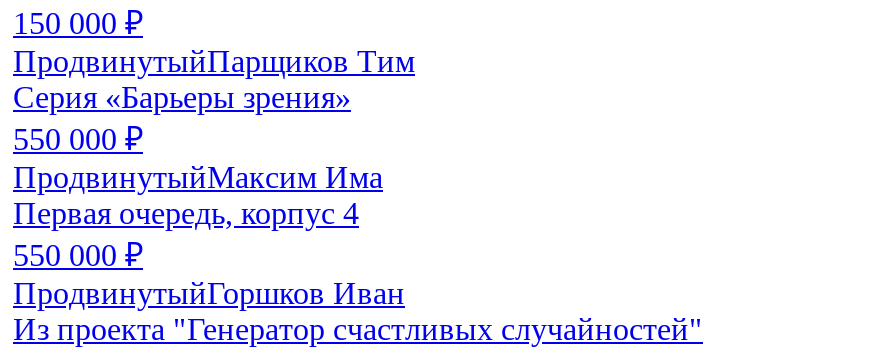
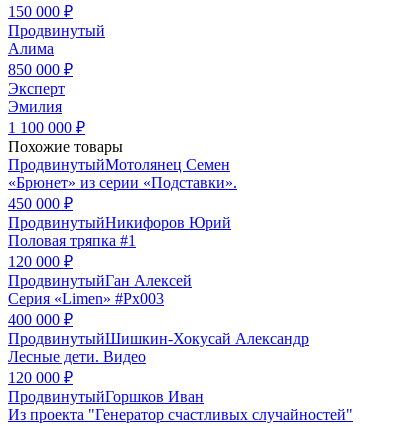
- ПродвинутыйПарщиков Тим
- Серия «Барьеры зрения»
- 550 000 ₽
- ПродвинутыйМаксим Има
- Первая очередь, корпус 4
- 550 000 ₽
+ Продвинутый
+ Алима
+ 850 000 ₽
+ Эксперт
+ Эмилия
+ 1 100 000 ₽
+ Похожие товары
+ ПродвинутыйМотолянец Семен
+ «Брюнет» из серии «Подставки».
+ 450 000 ₽
+ ПродвинутыйНикифоров Юрий
+ Половая тряпка #1
+ 120 000 ₽
+ ПродвинутыйГан Алексей
+ Серия «Limen» #Px003
+ 400 000 ₽
+ ПродвинутыйШишкин-Хокусай Александр
+ Лесные дети. Видео
+ 120 000 ₽
